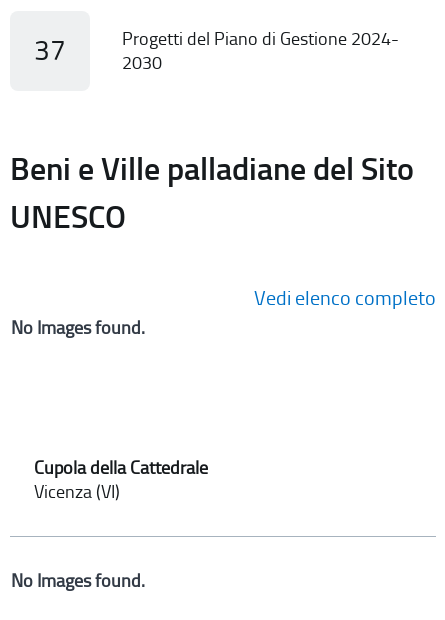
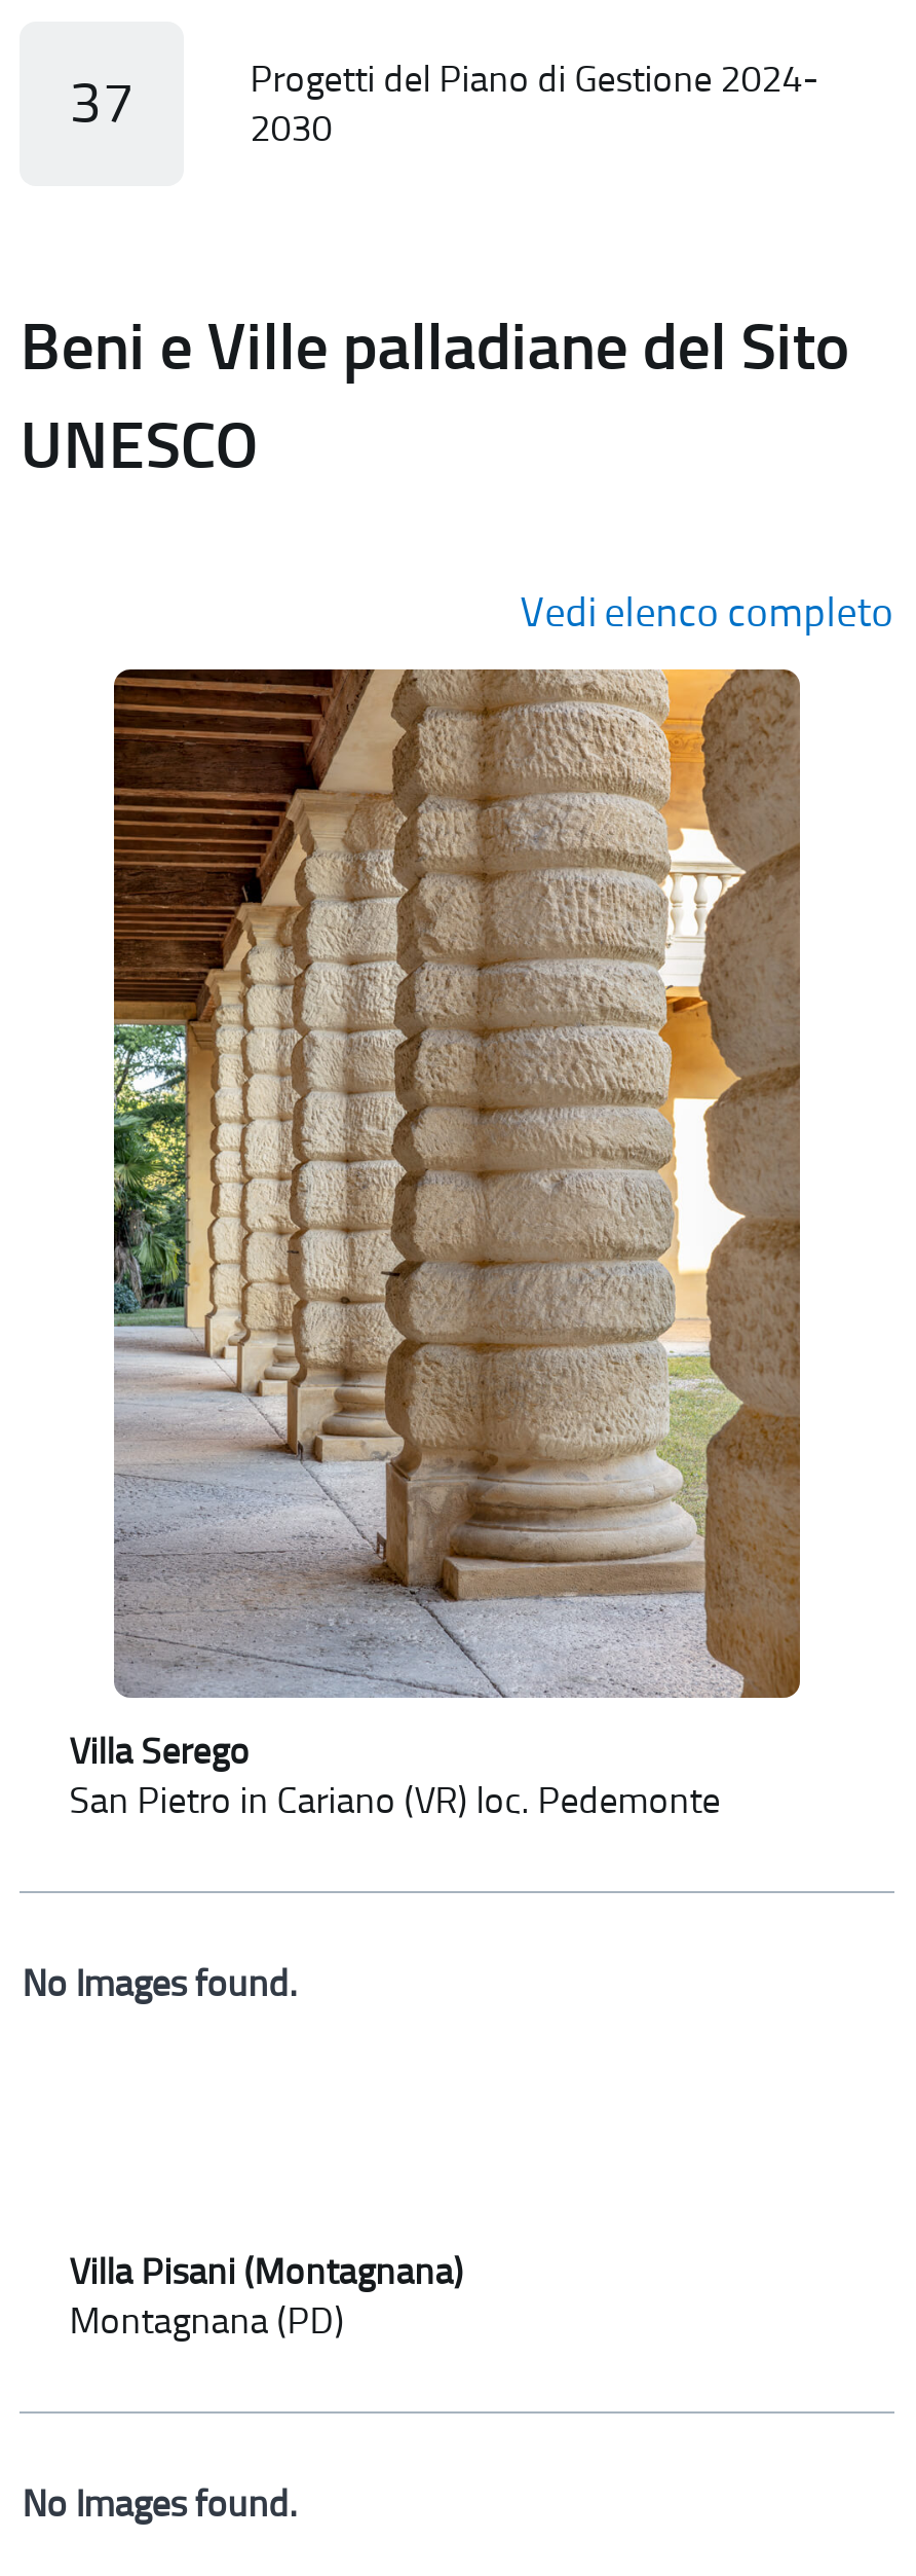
+ [image]
+ Villa Serego
+ San Pietro in Cariano (VR) loc. Pedemonte

- Cupola della Cattedrale
- Vicenza (VI)
+ Villa Pisani (Montagnana)
+ Montagnana (PD)
